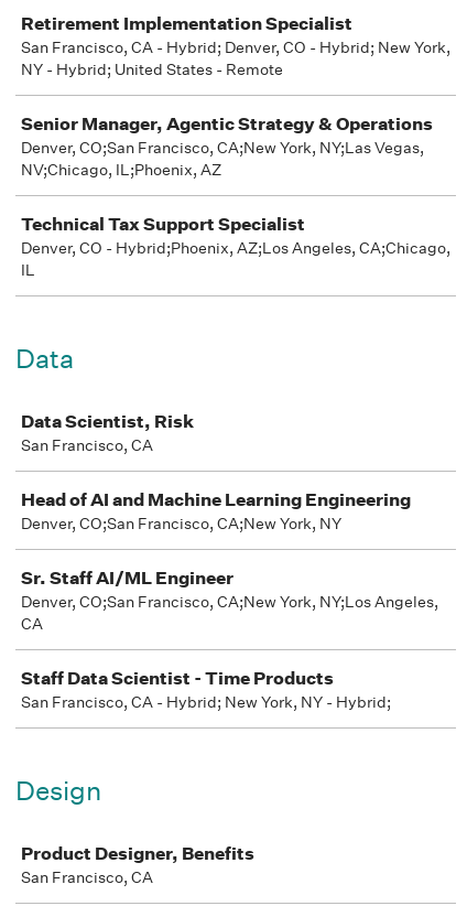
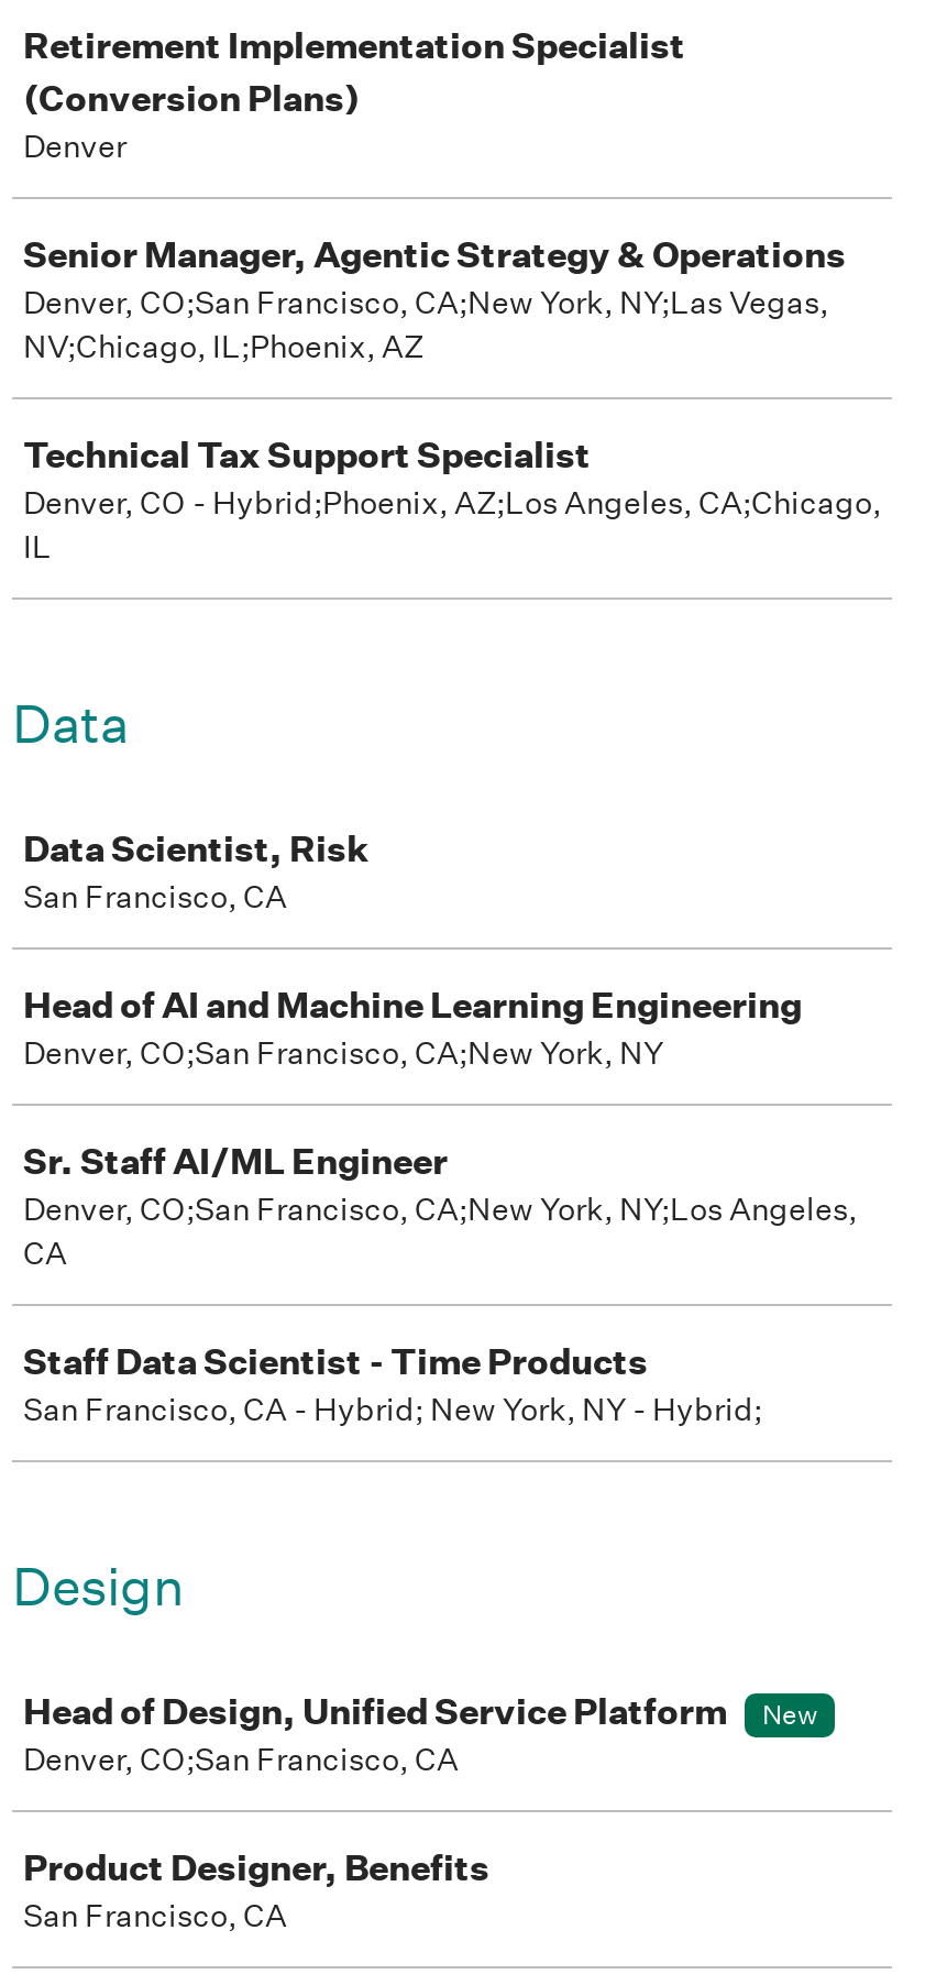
- San Francisco, CA - Hybrid; Denver, CO - Hybrid; New York,
- NY - Hybrid; United States - Remote
+ (Conversion Plans)
+ Denver

+ Head of Design, Unified Service Platform
+ New
+ Denver, CO;San Francisco, CA
